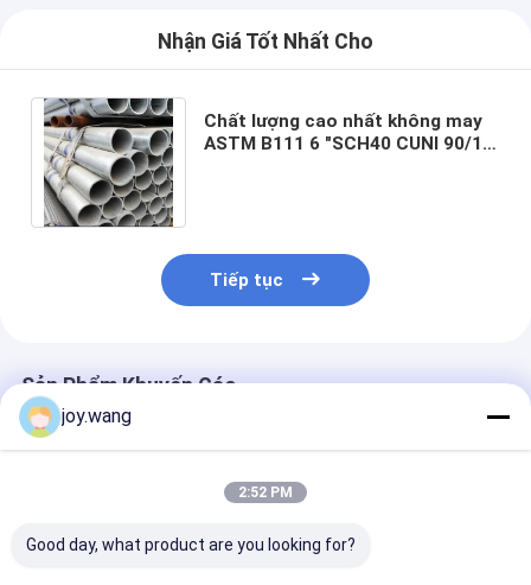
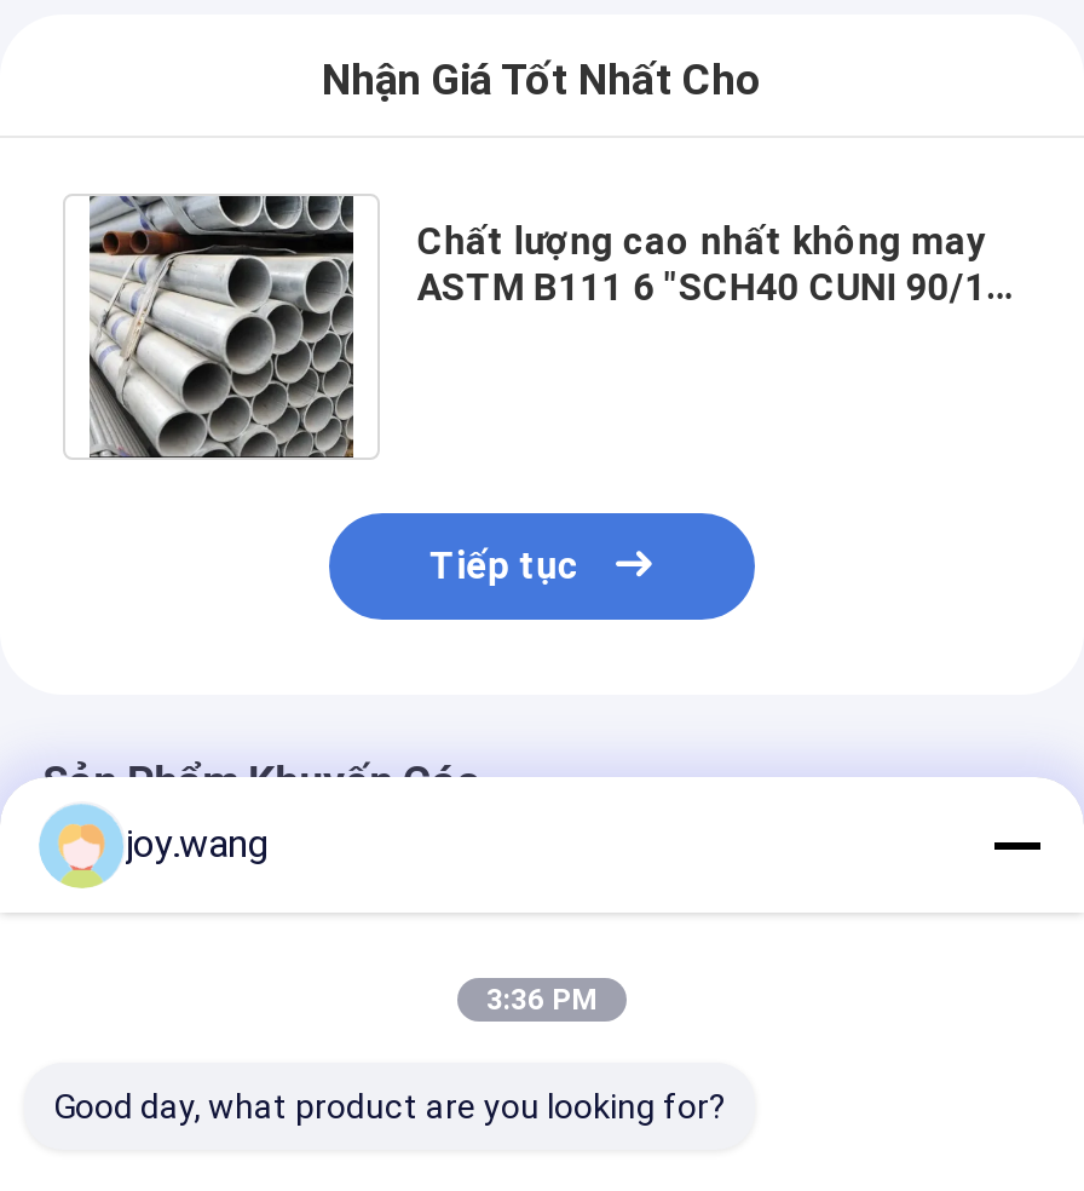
- 2:52 PM
+ 3:36 PM
